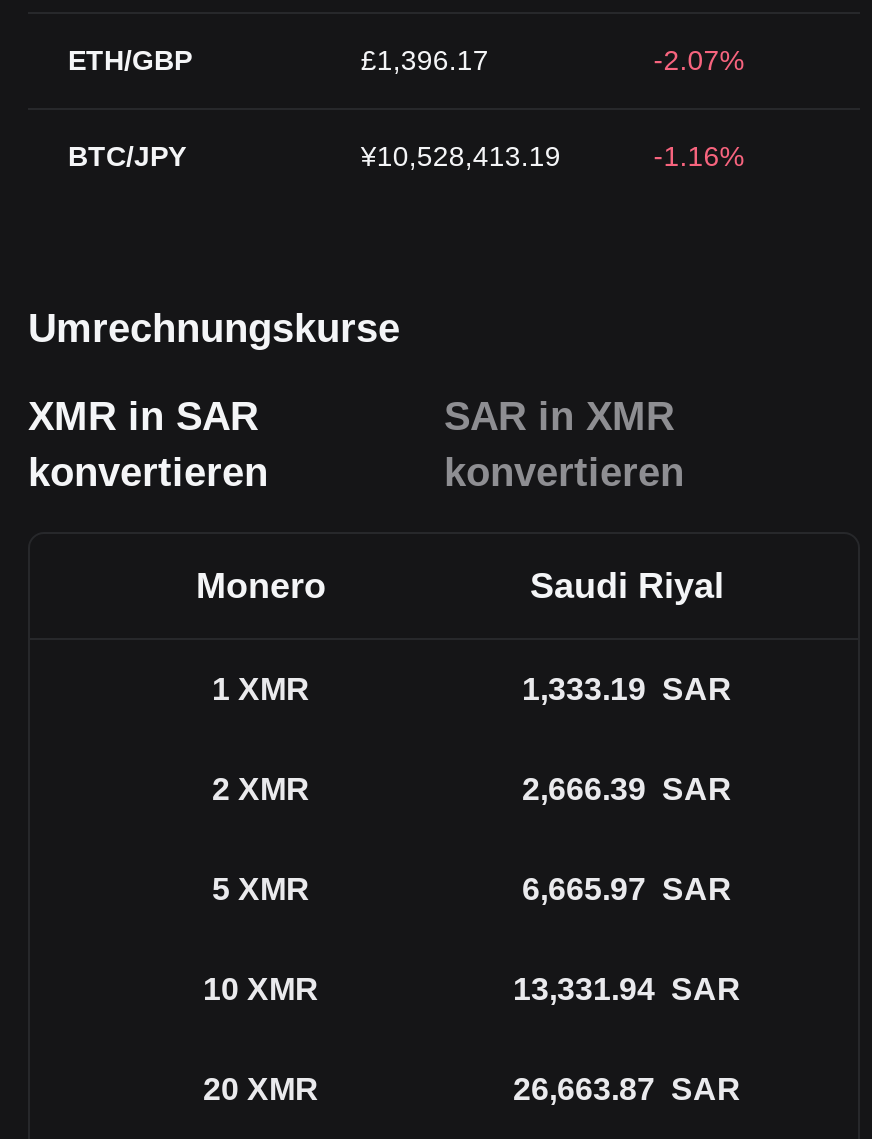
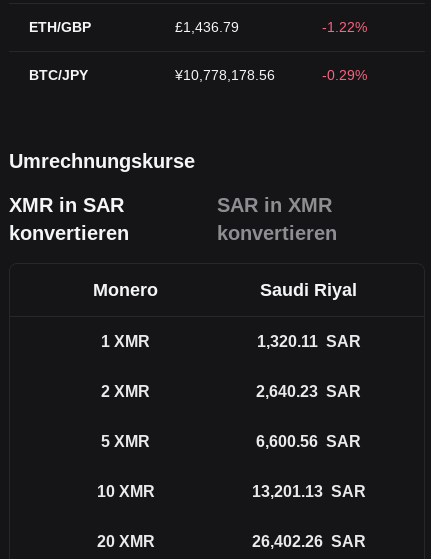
- £1,396.17
+ £1,436.79

- -2.07%
+ -1.22%

- ¥10,528,413.19
+ ¥10,778,178.56

- -1.16%
+ -0.29%

- 1,333.19 SAR
+ 1,320.11 SAR

- 2,666.39 SAR
+ 2,640.23 SAR

- 6,665.97 SAR
+ 6,600.56 SAR

- 13,331.94 SAR
+ 13,201.13 SAR

- 26,663.87 SAR
+ 26,402.26 SAR
